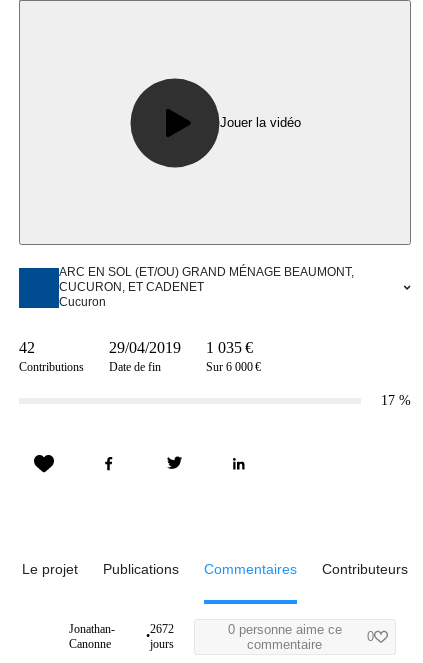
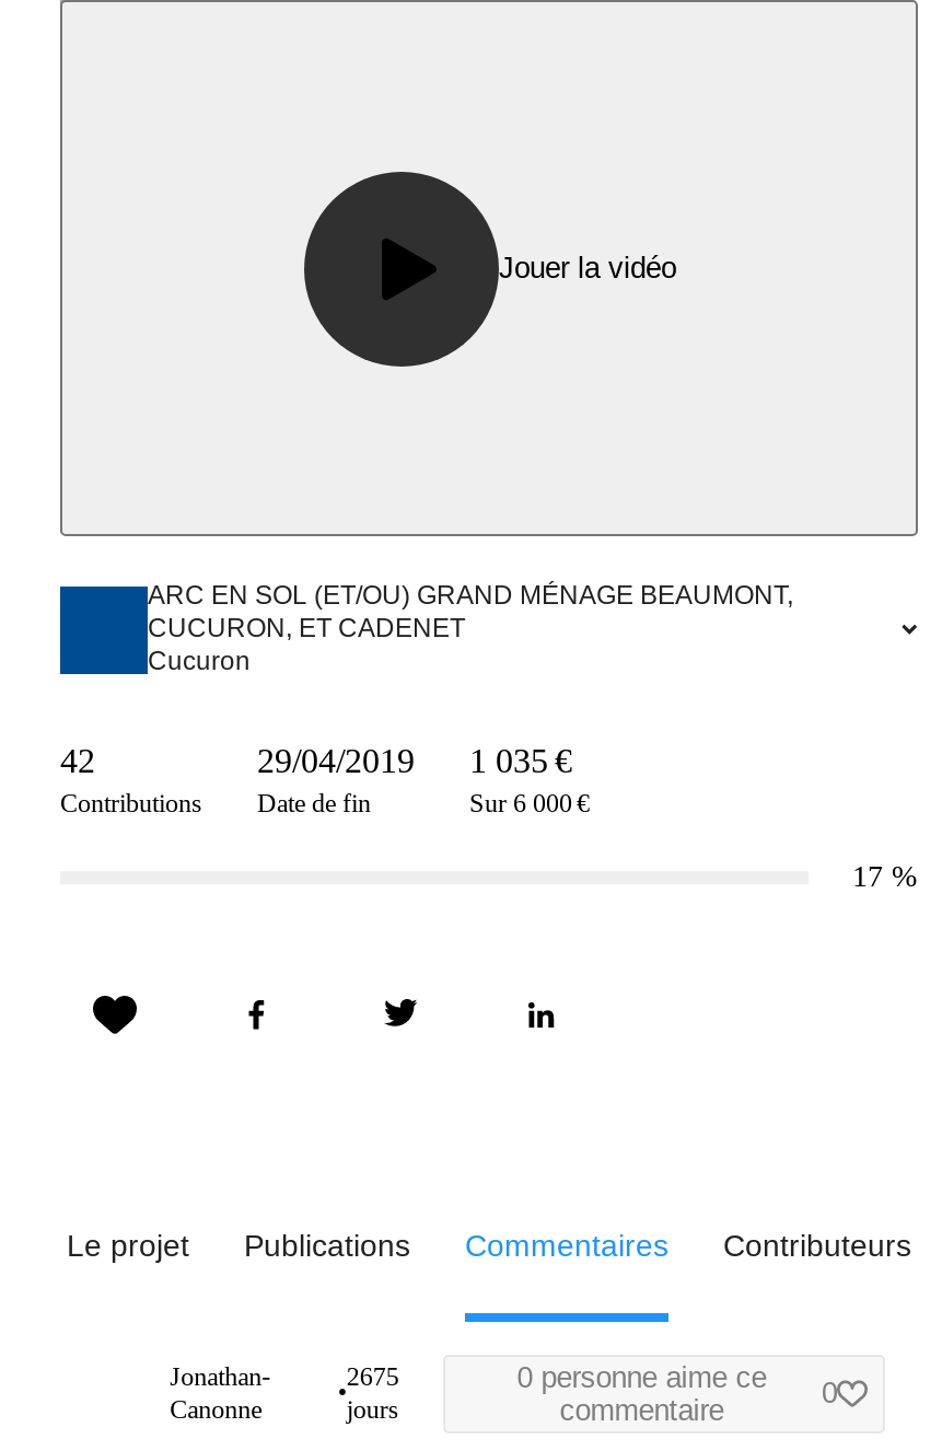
- 2672
+ 2675
